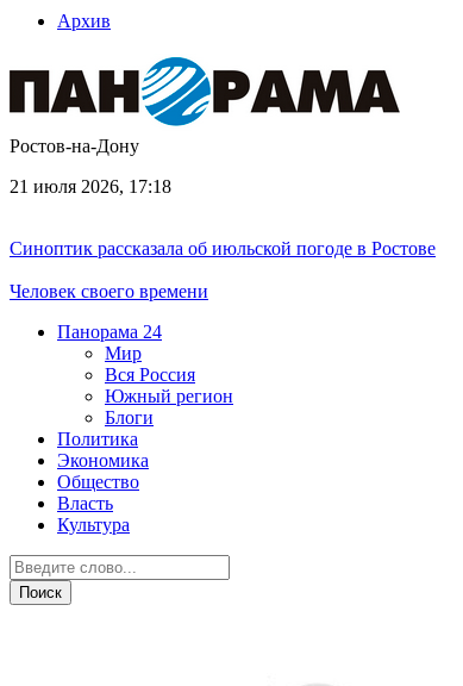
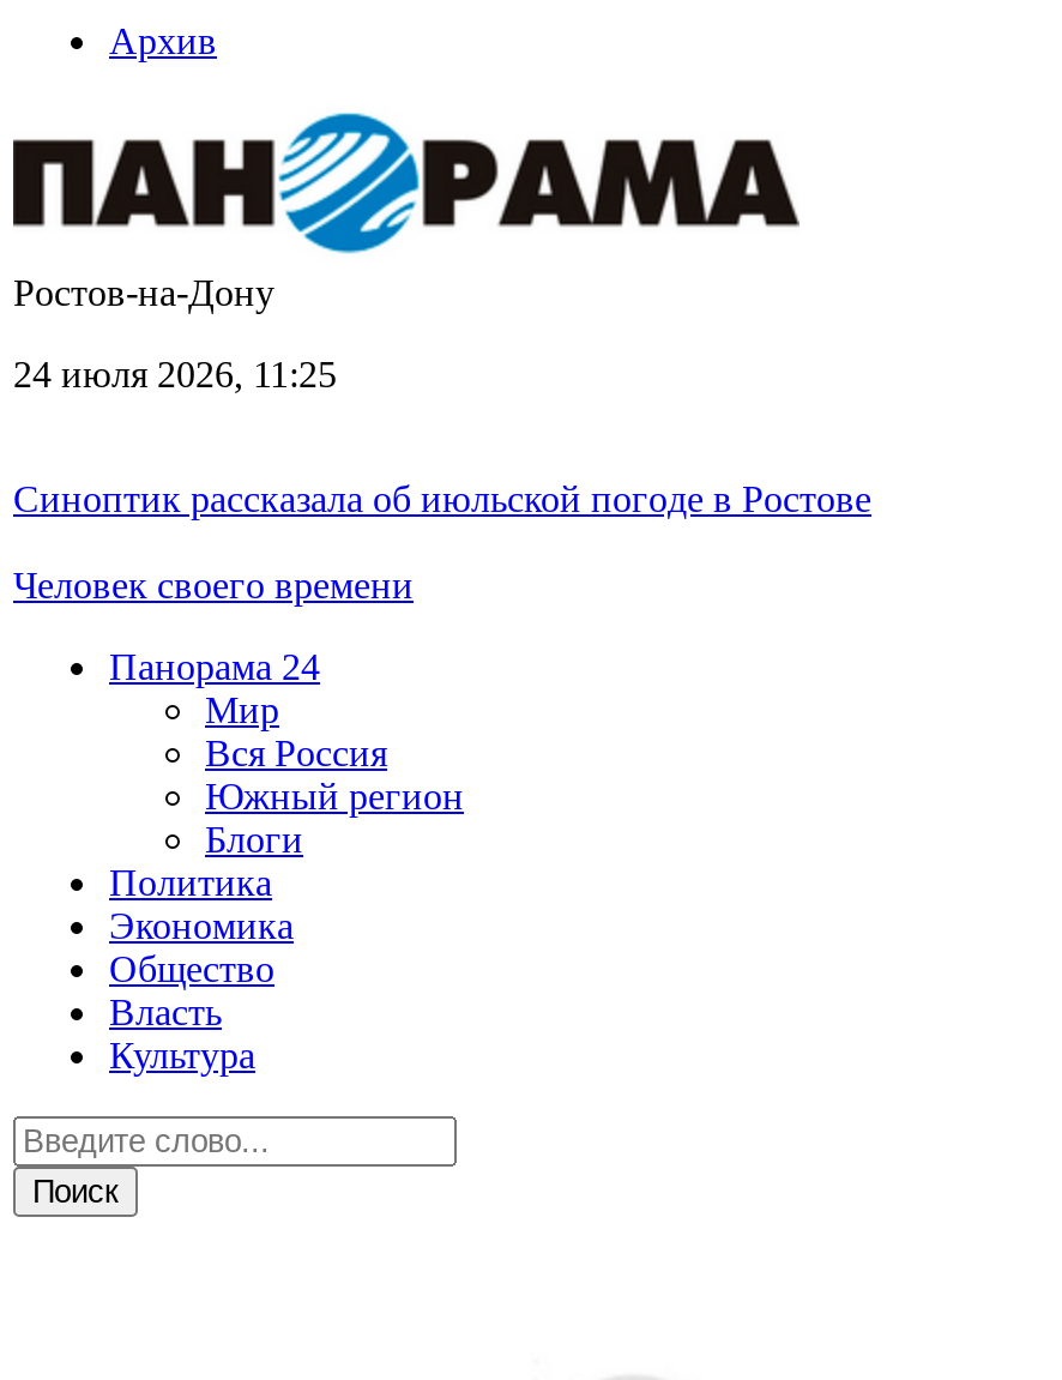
- 21 июля 2026, 17:18
+ 24 июля 2026, 11:25
